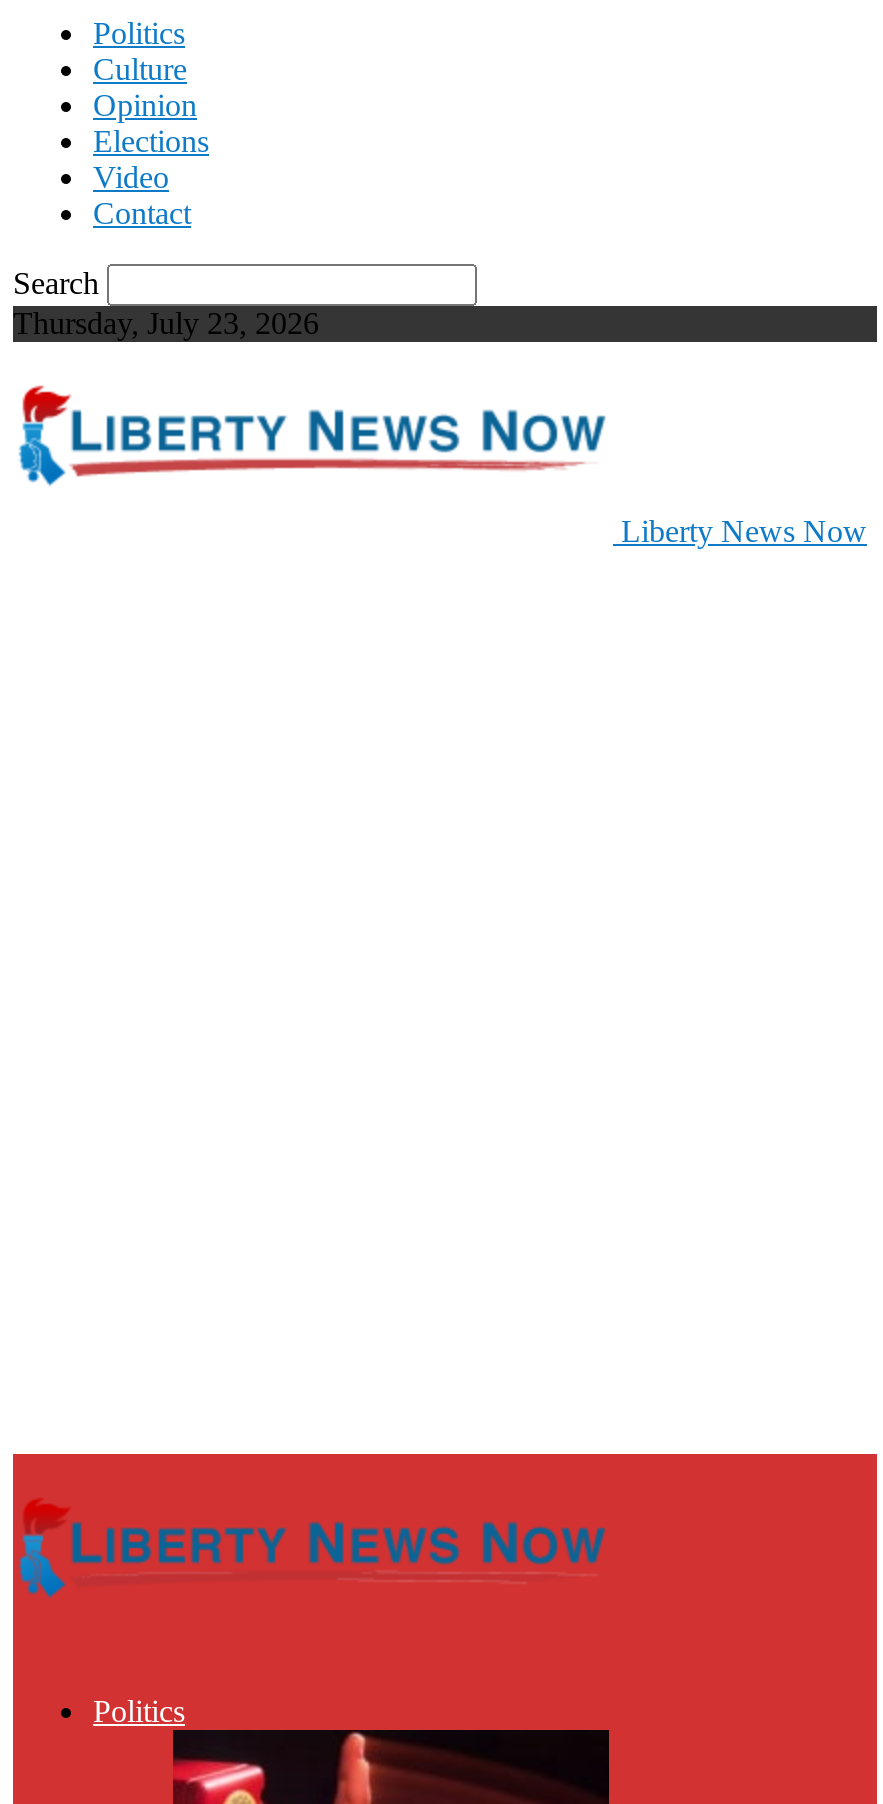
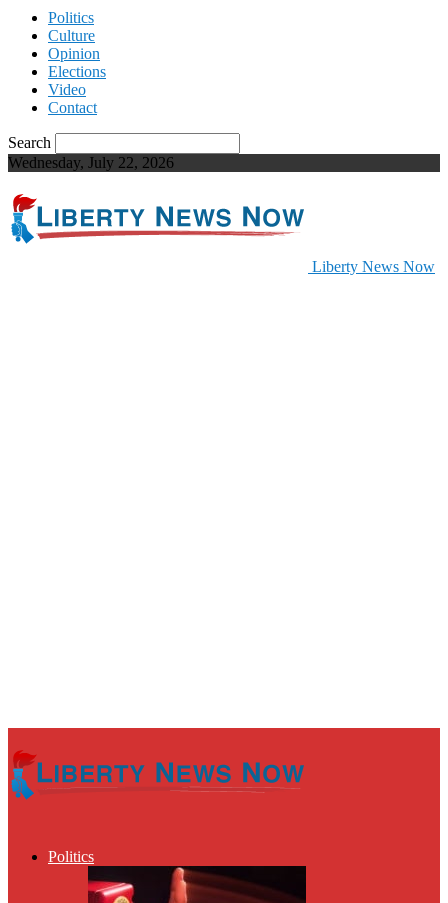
- Thursday, July 23, 2026
+ Wednesday, July 22, 2026
